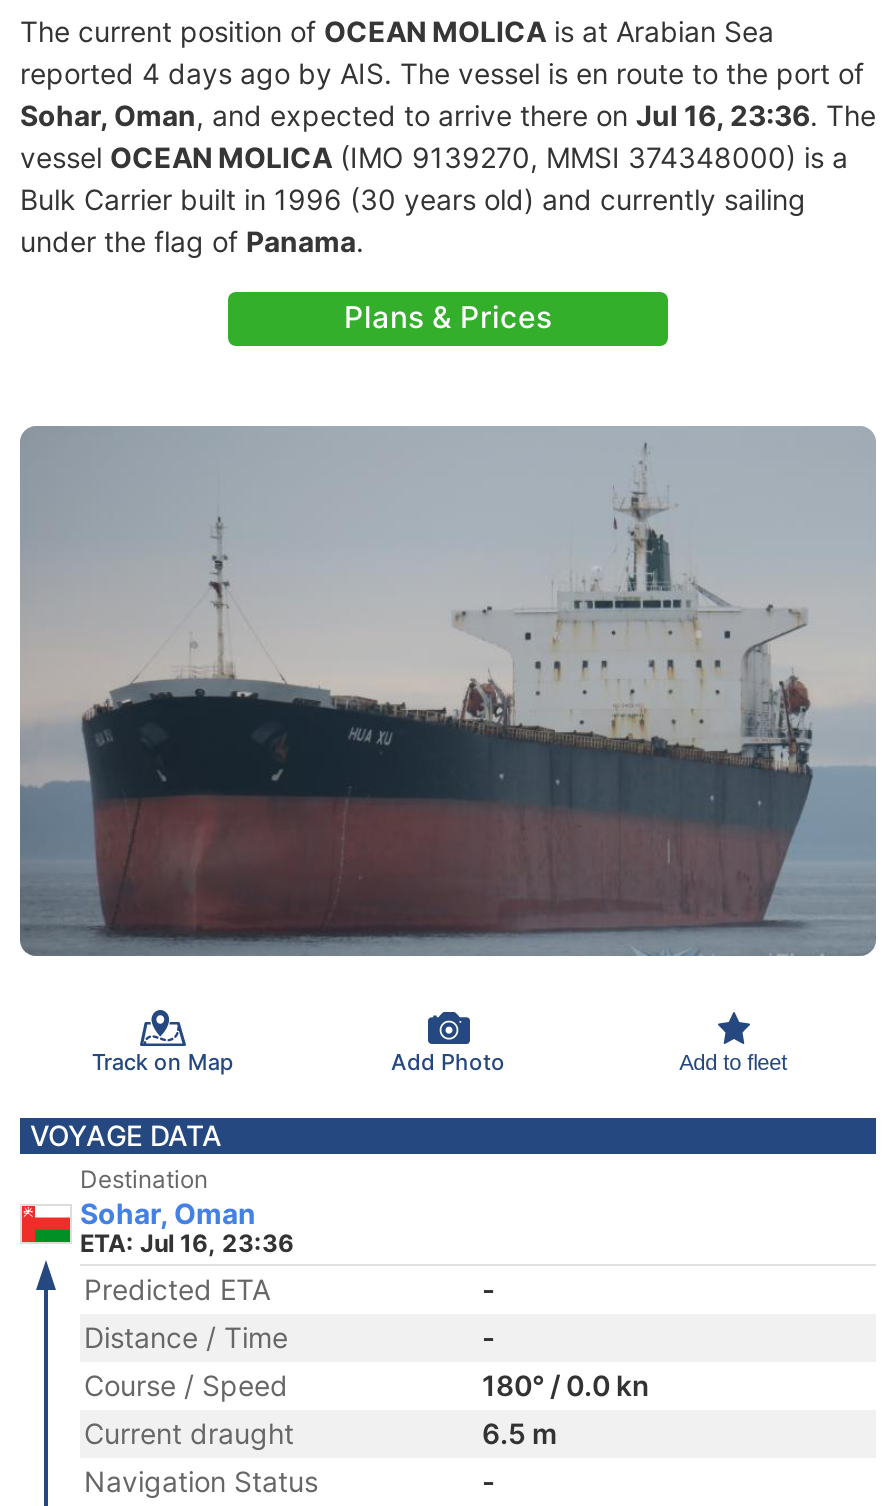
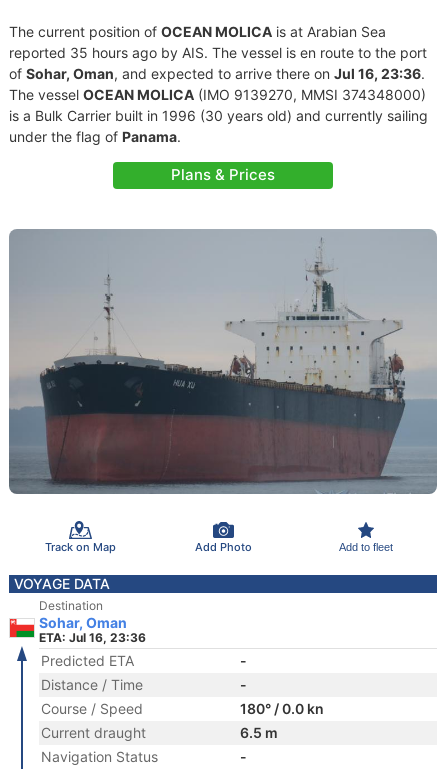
- reported 4 days ago by AIS. The vessel is en route to the port of
- Sohar, Oman, and expected to arrive there on Jul 16, 23:36. The
- vessel OCEAN MOLICA (IMO 9139270, MMSI 374348000) is a
- Bulk Carrier built in 1996 (30 years old) and currently sailing
+ reported 35 hours ago by AIS. The vessel is en route to the port
+ of Sohar, Oman, and expected to arrive there on Jul 16, 23:36.
+ The vessel OCEAN MOLICA (IMO 9139270, MMSI 374348000)
+ is a Bulk Carrier built in 1996 (30 years old) and currently sailing
